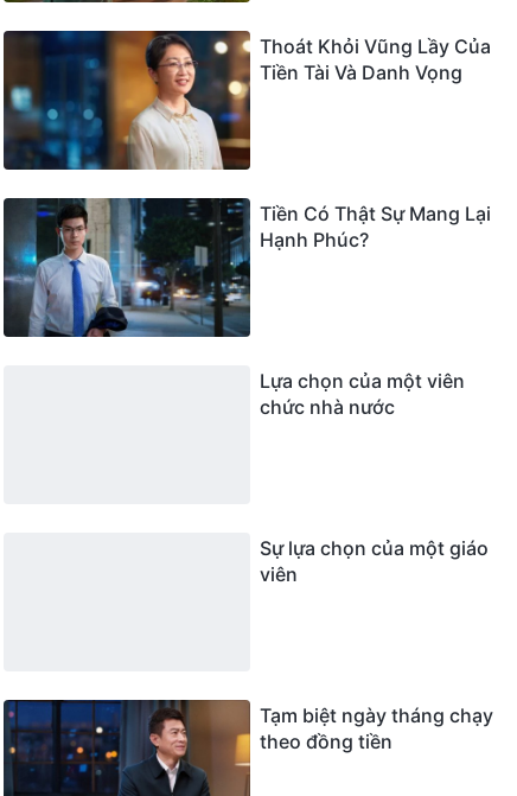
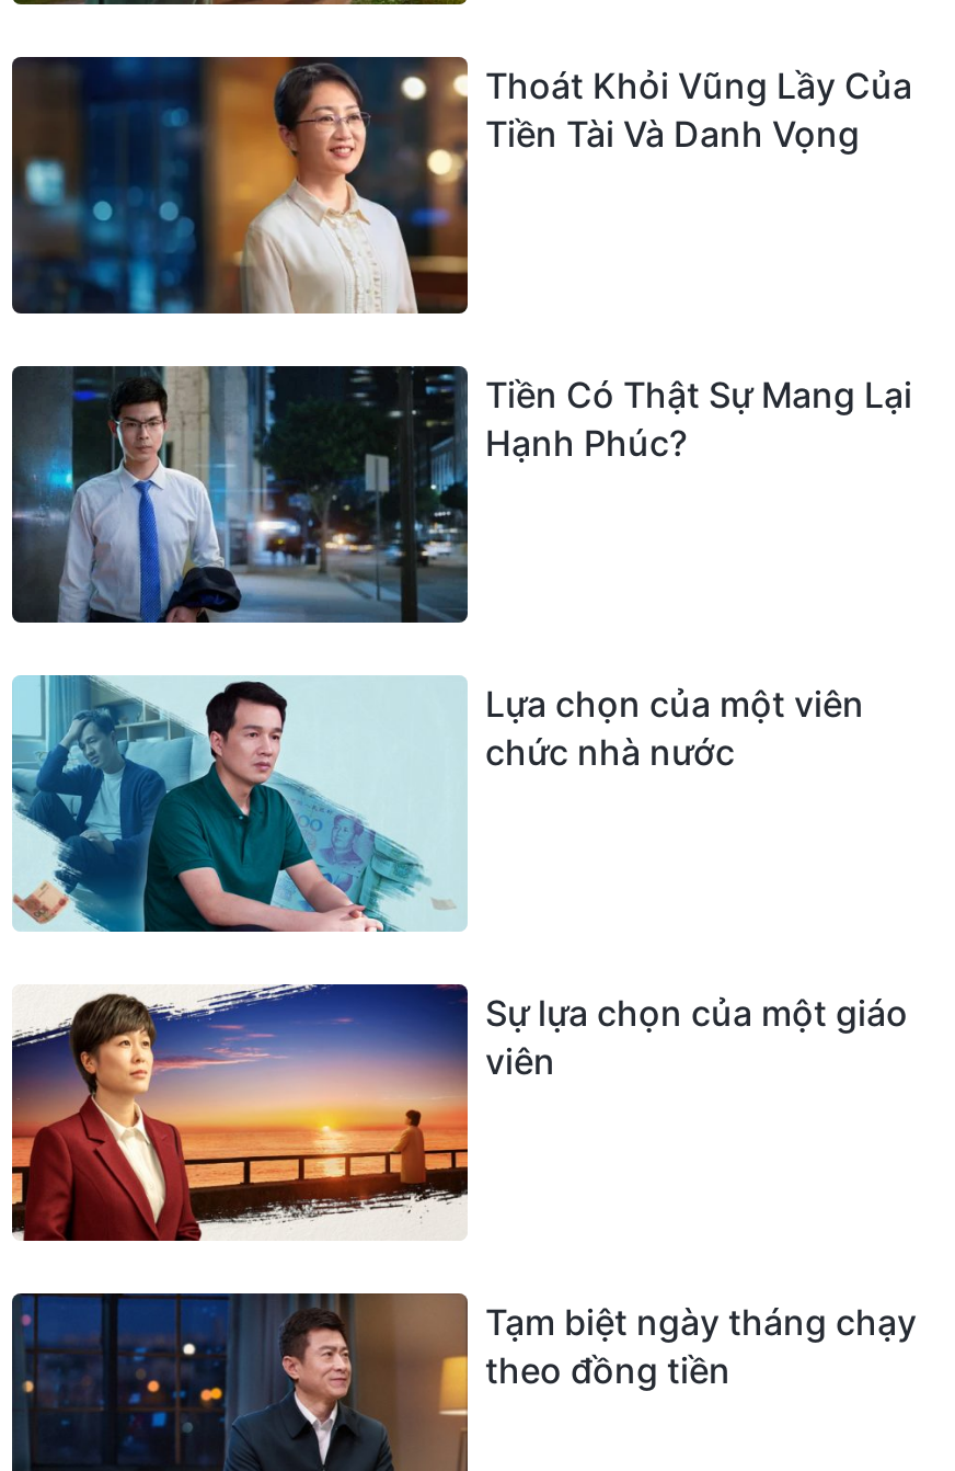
+ [image]

+ [image]
